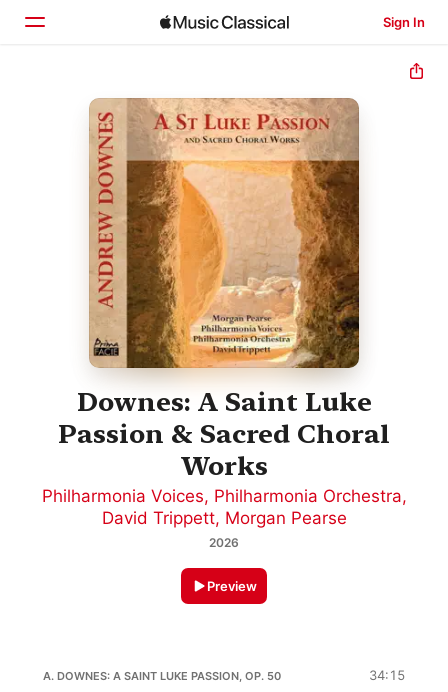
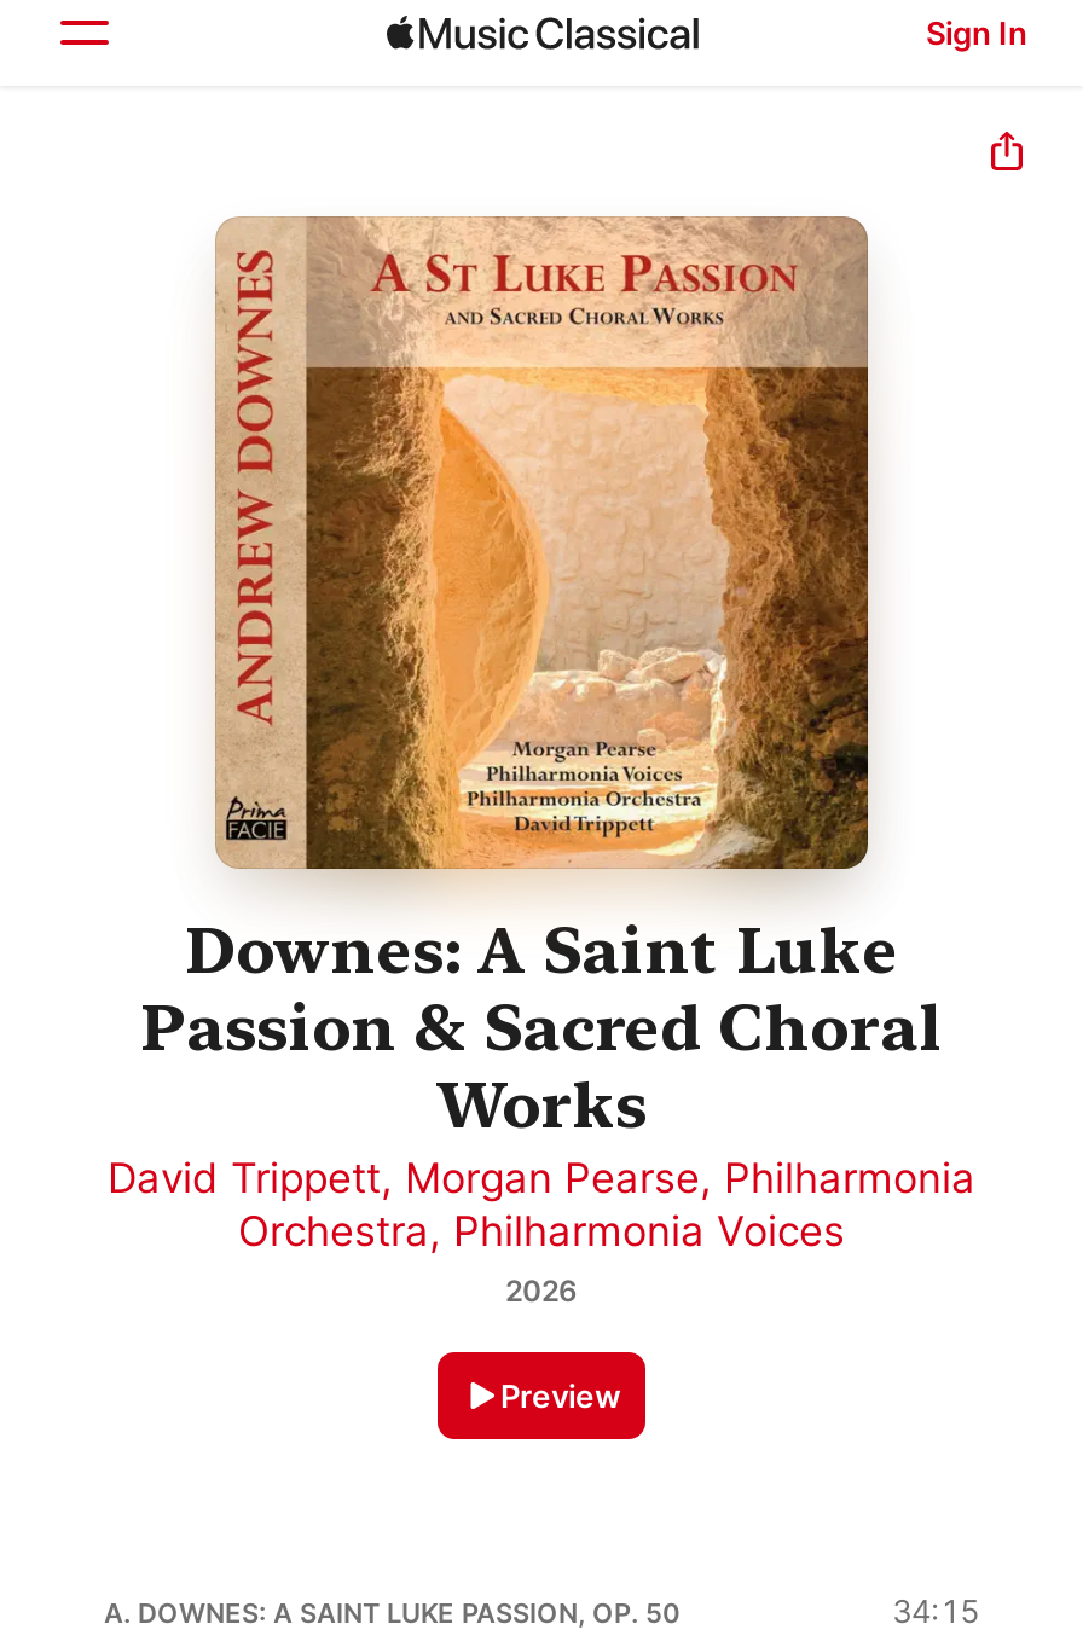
- Philharmonia Voices, Philharmonia Orchestra,
- David Trippett, Morgan Pearse
+ David Trippett, Morgan Pearse, Philharmonia
+ Orchestra, Philharmonia Voices
